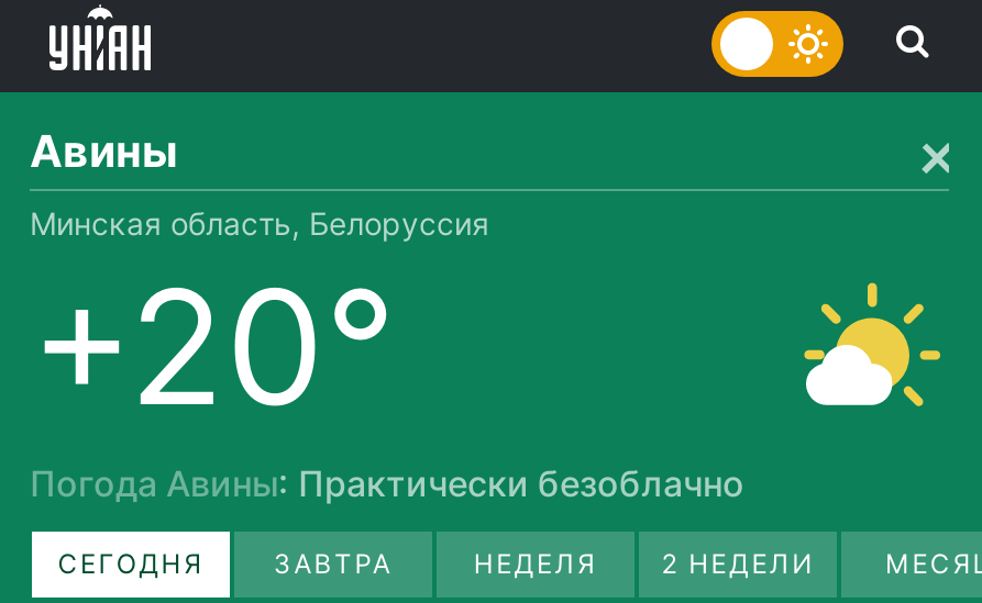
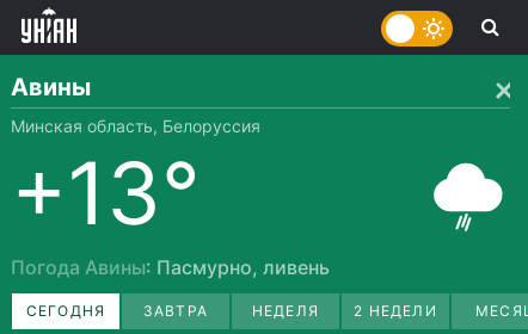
- +20°
+ +13°

- [image]
+ [image]

- Погода Авины: Практически безоблачно
+ Погода Авины: Пасмурно, ливень
